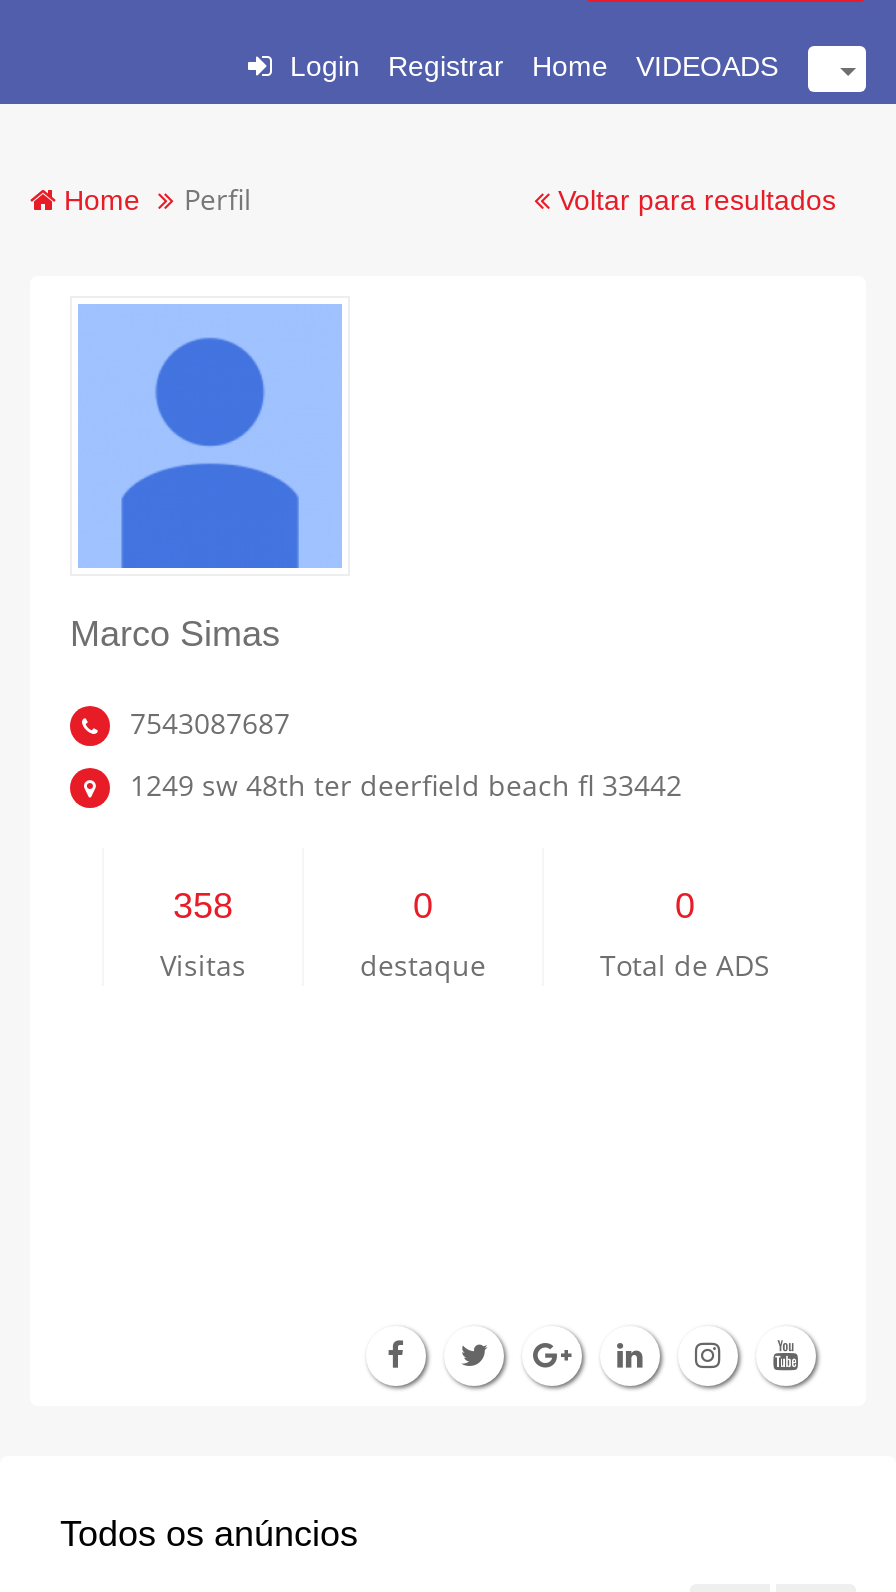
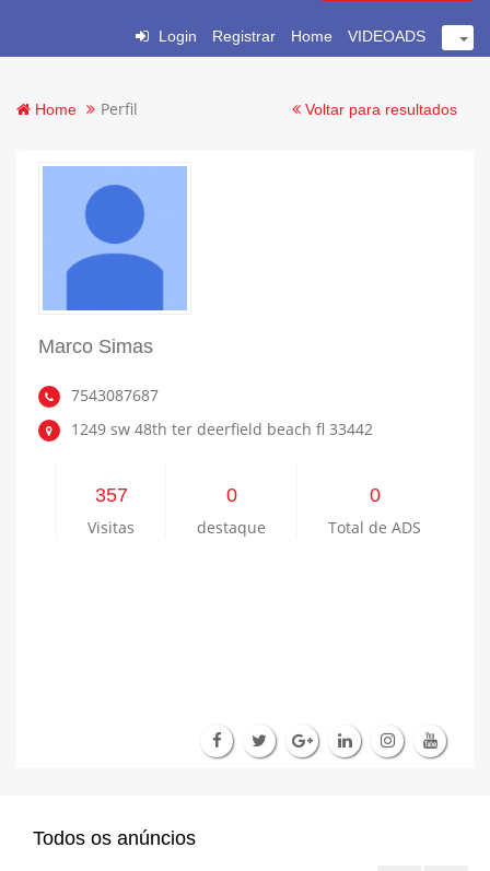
- 358
+ 357
